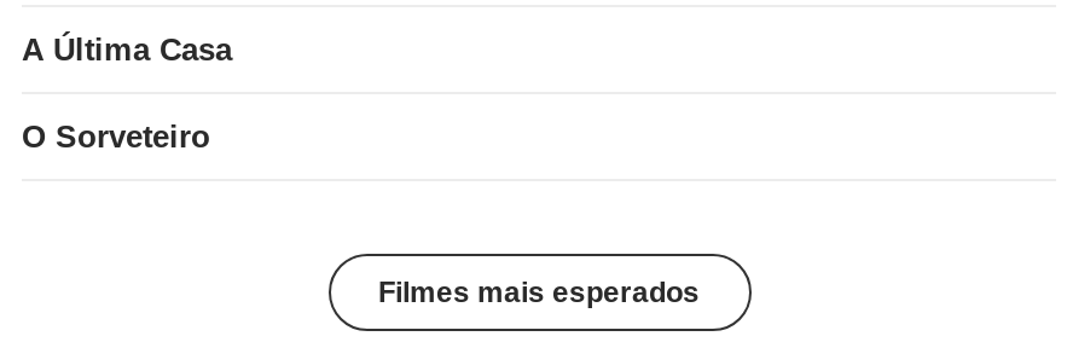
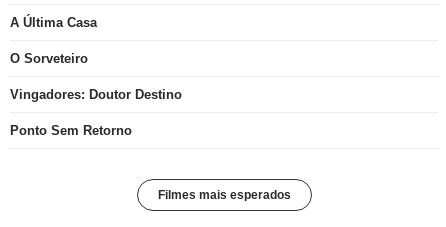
+ Vingadores: Doutor Destino
+ Ponto Sem Retorno
